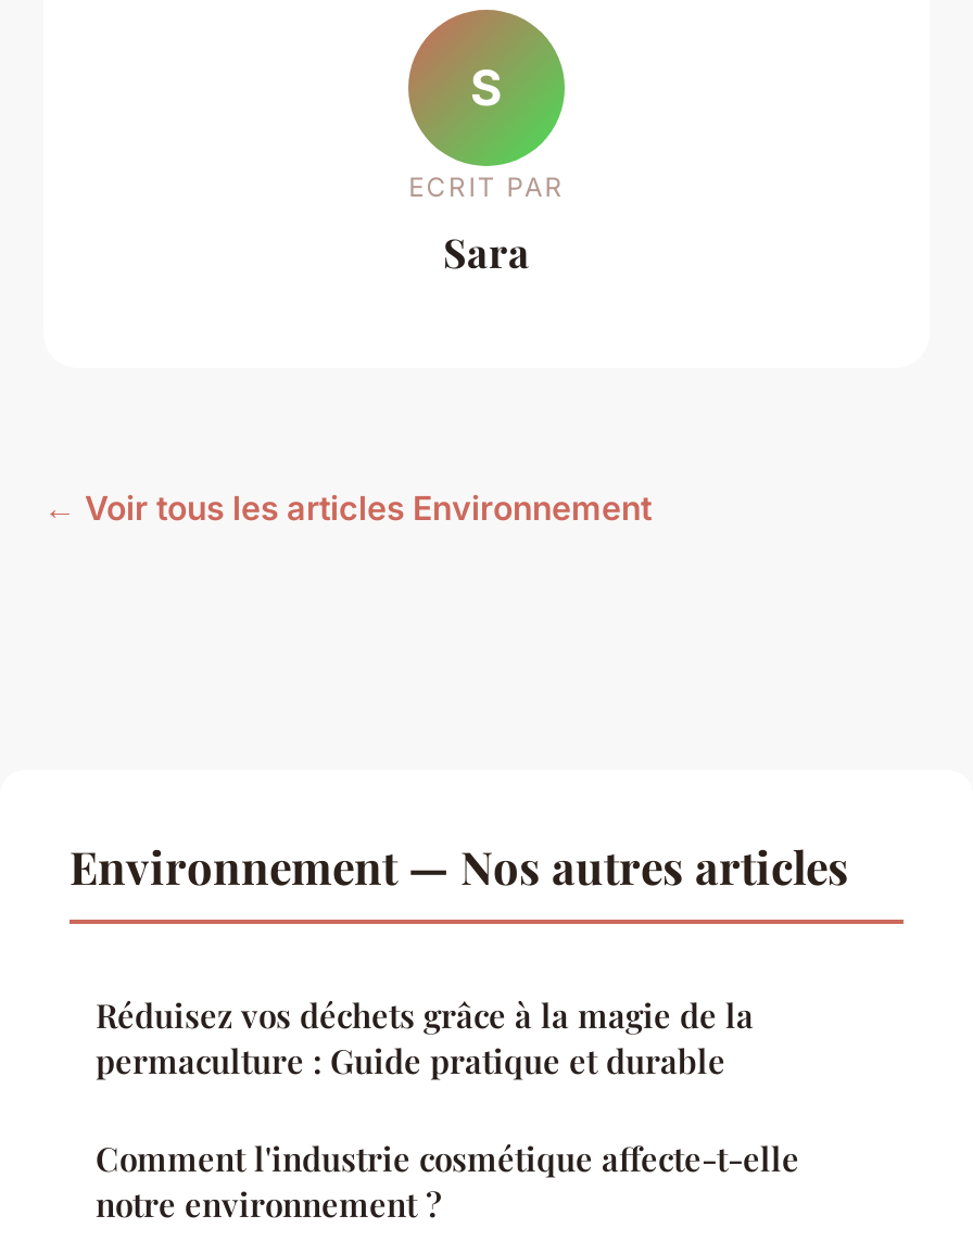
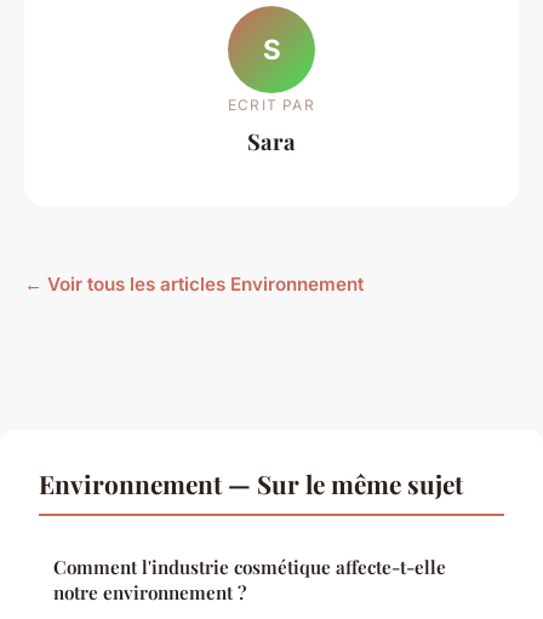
- Environnement — Nos autres articles
- Réduisez vos déchets grâce à la magie de la
- permaculture : Guide pratique et durable
+ Environnement — Sur le même sujet
